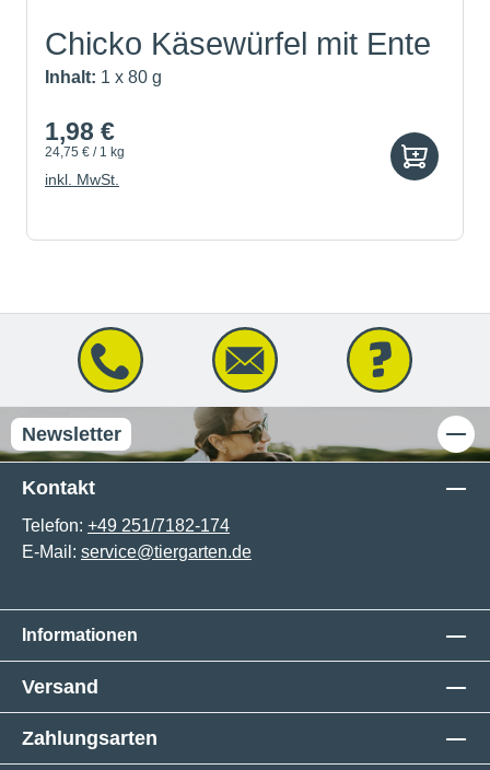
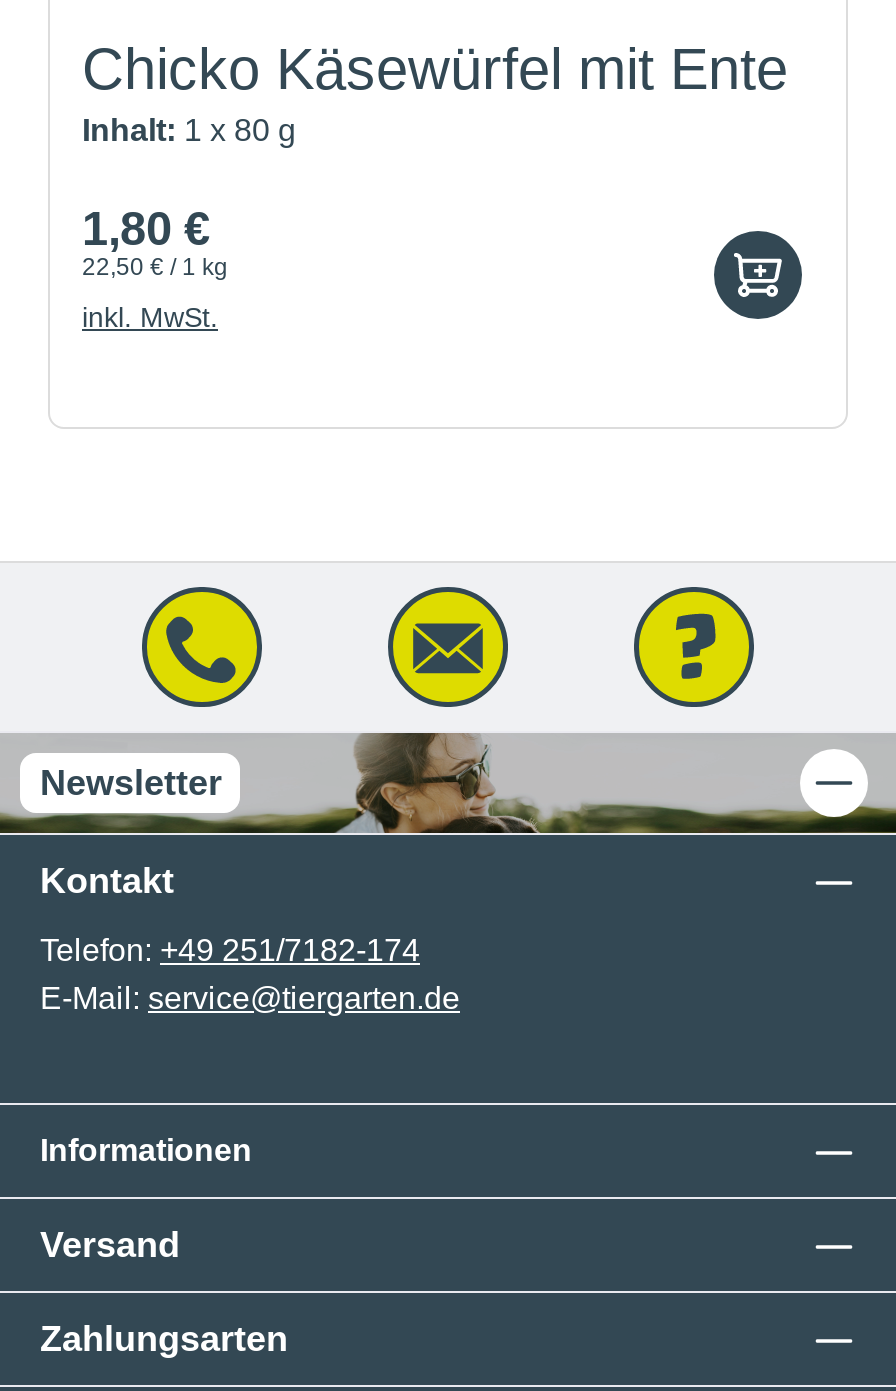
- 1,98 €
+ 1,80 €

- 24,75 € / 1 kg
+ 22,50 € / 1 kg
